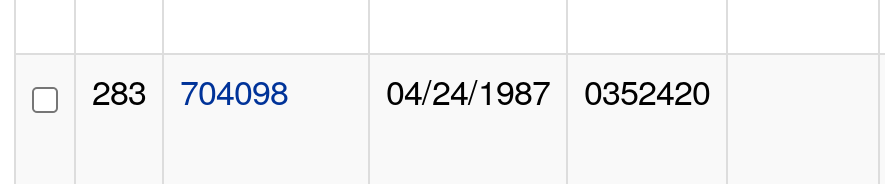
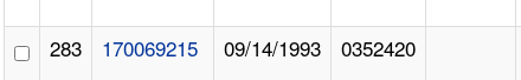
- 704098
+ 170069215

- 04/24/1987
+ 09/14/1993
